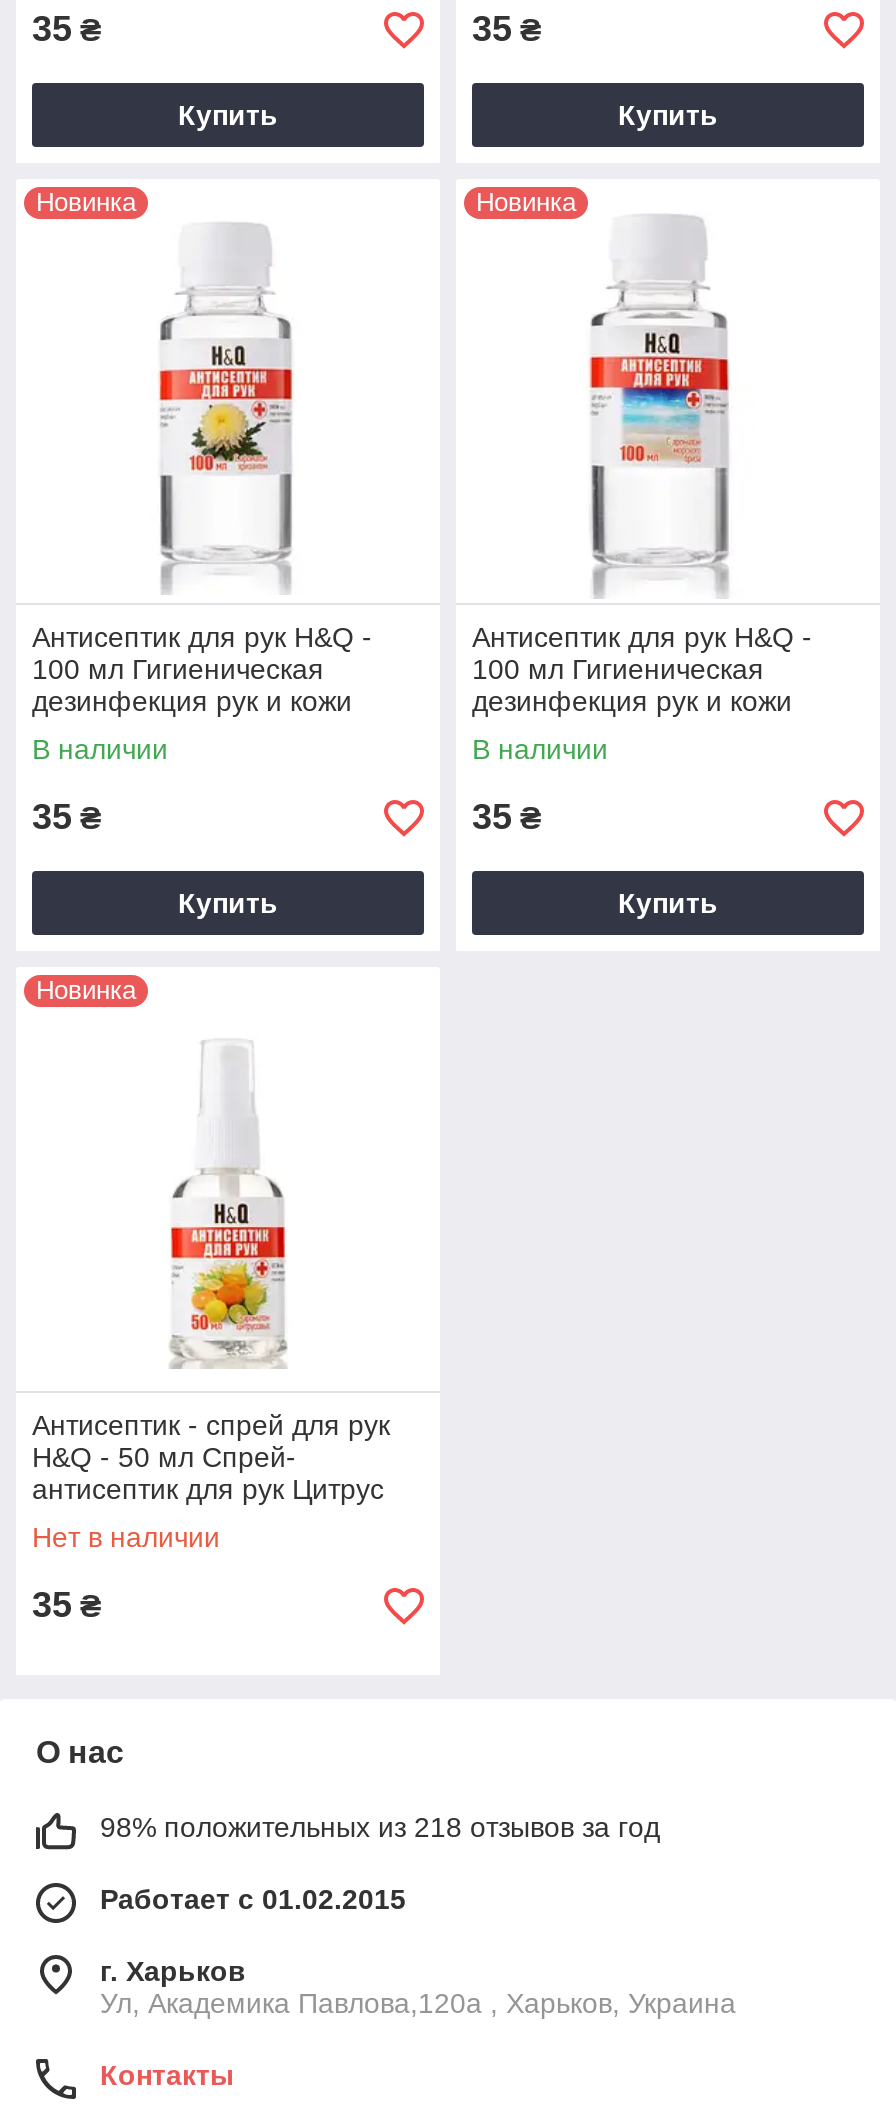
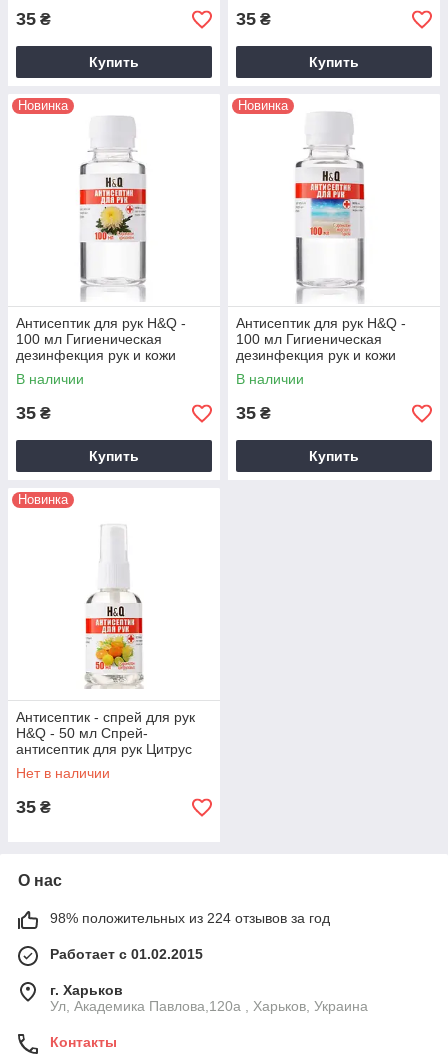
- 98% положительных из 218 отзывов за год
+ 98% положительных из 224 отзывов за год
